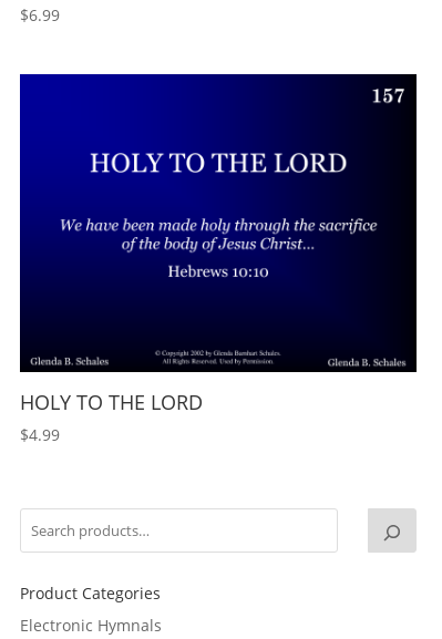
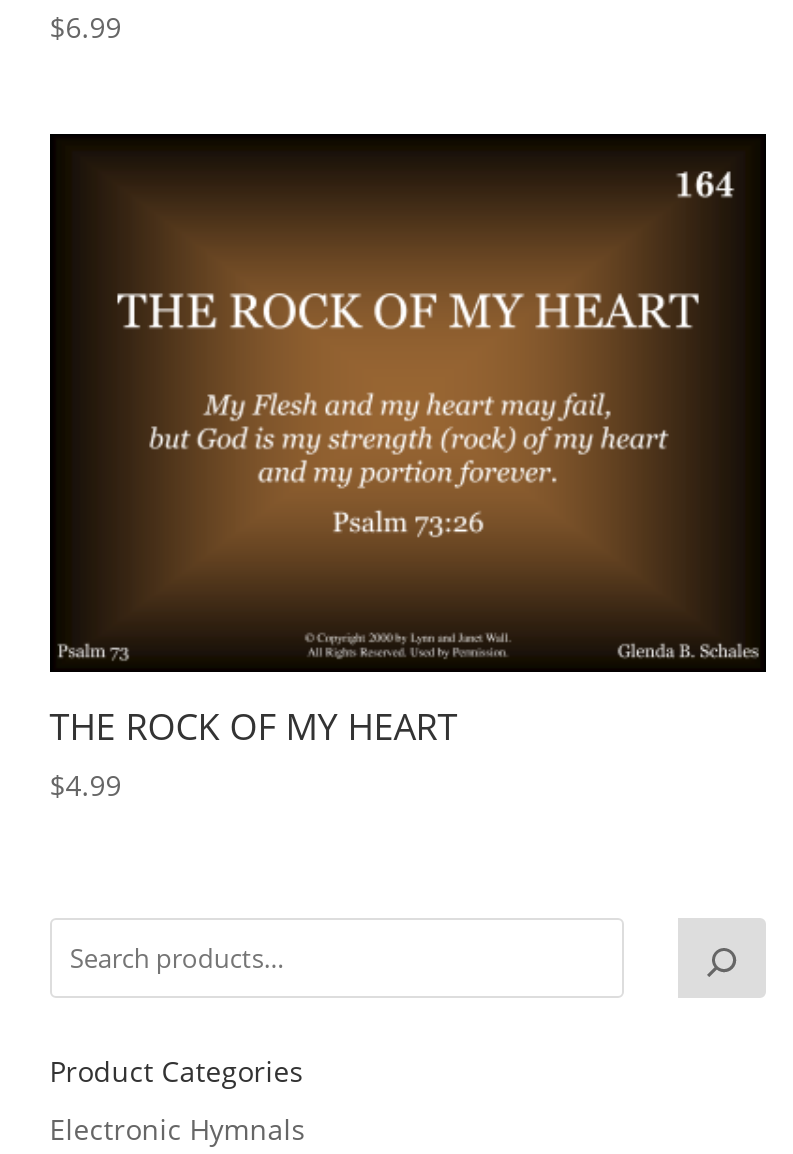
- [image]
- HOLY TO THE LORD
+ [image]
+ THE ROCK OF MY HEART
